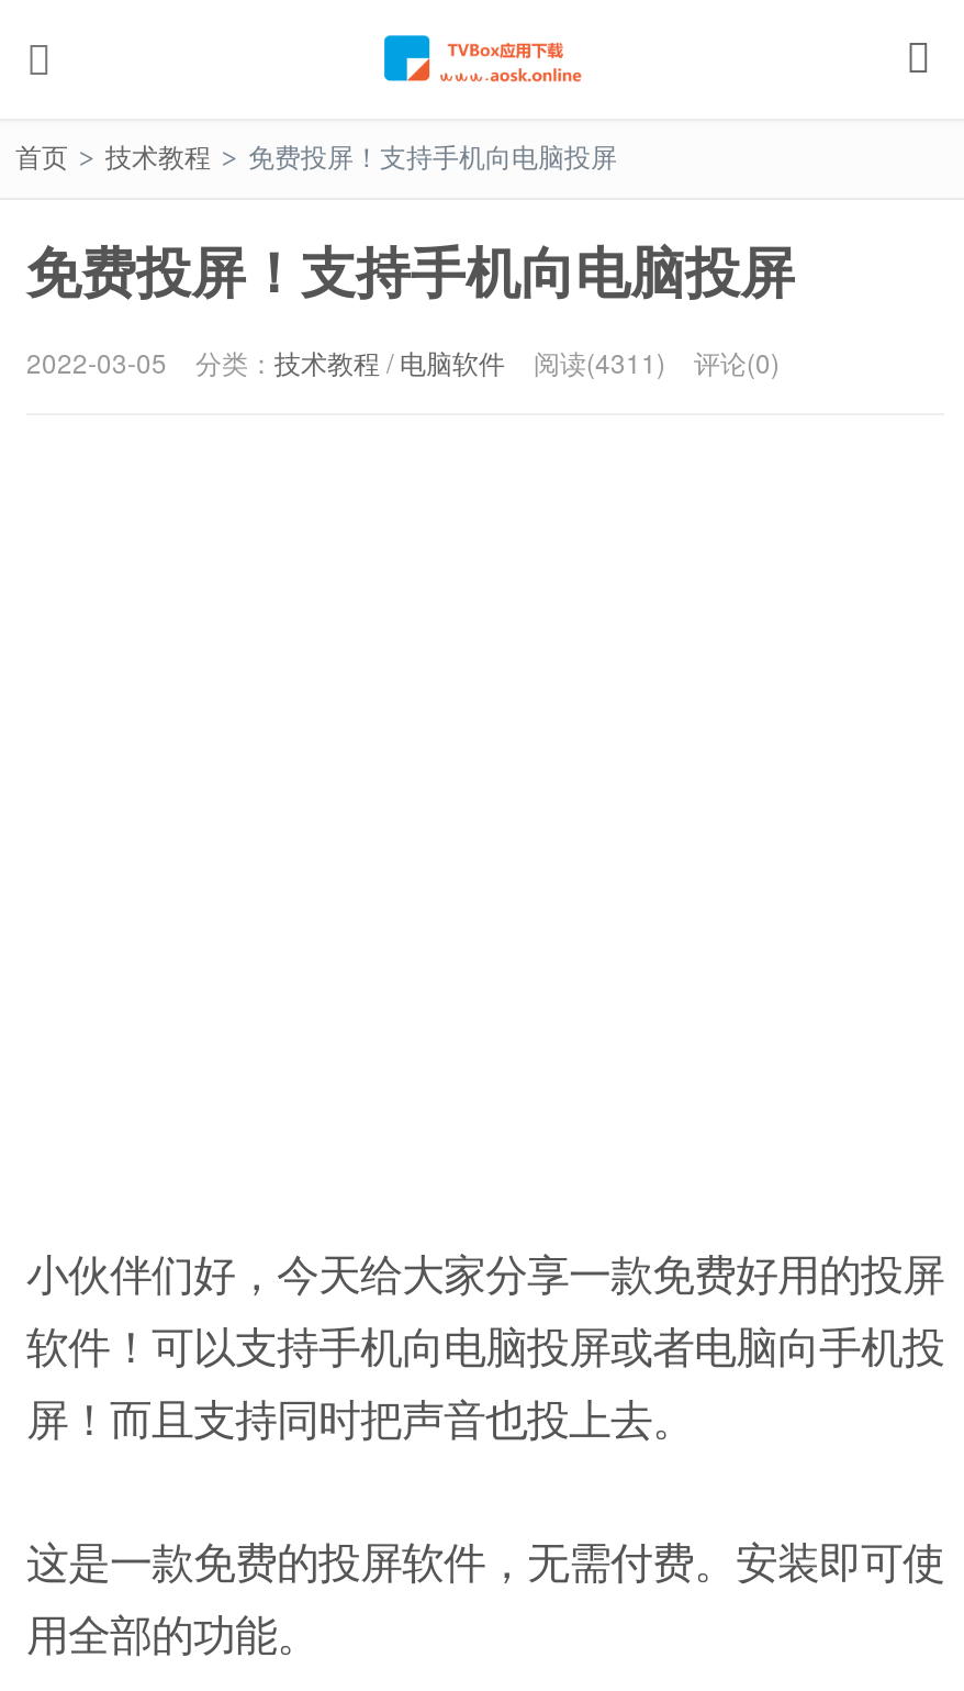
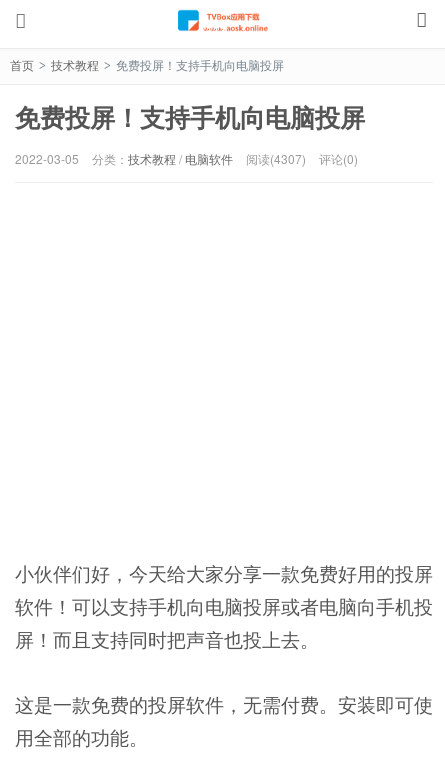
- 2022-03-05 分类：技术教程/电脑软件 阅读(4311) 评论(0)
+ 2022-03-05 分类：技术教程/电脑软件 阅读(4307) 评论(0)
